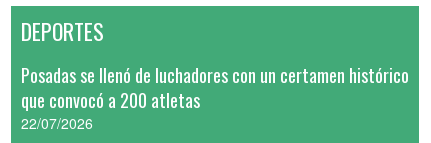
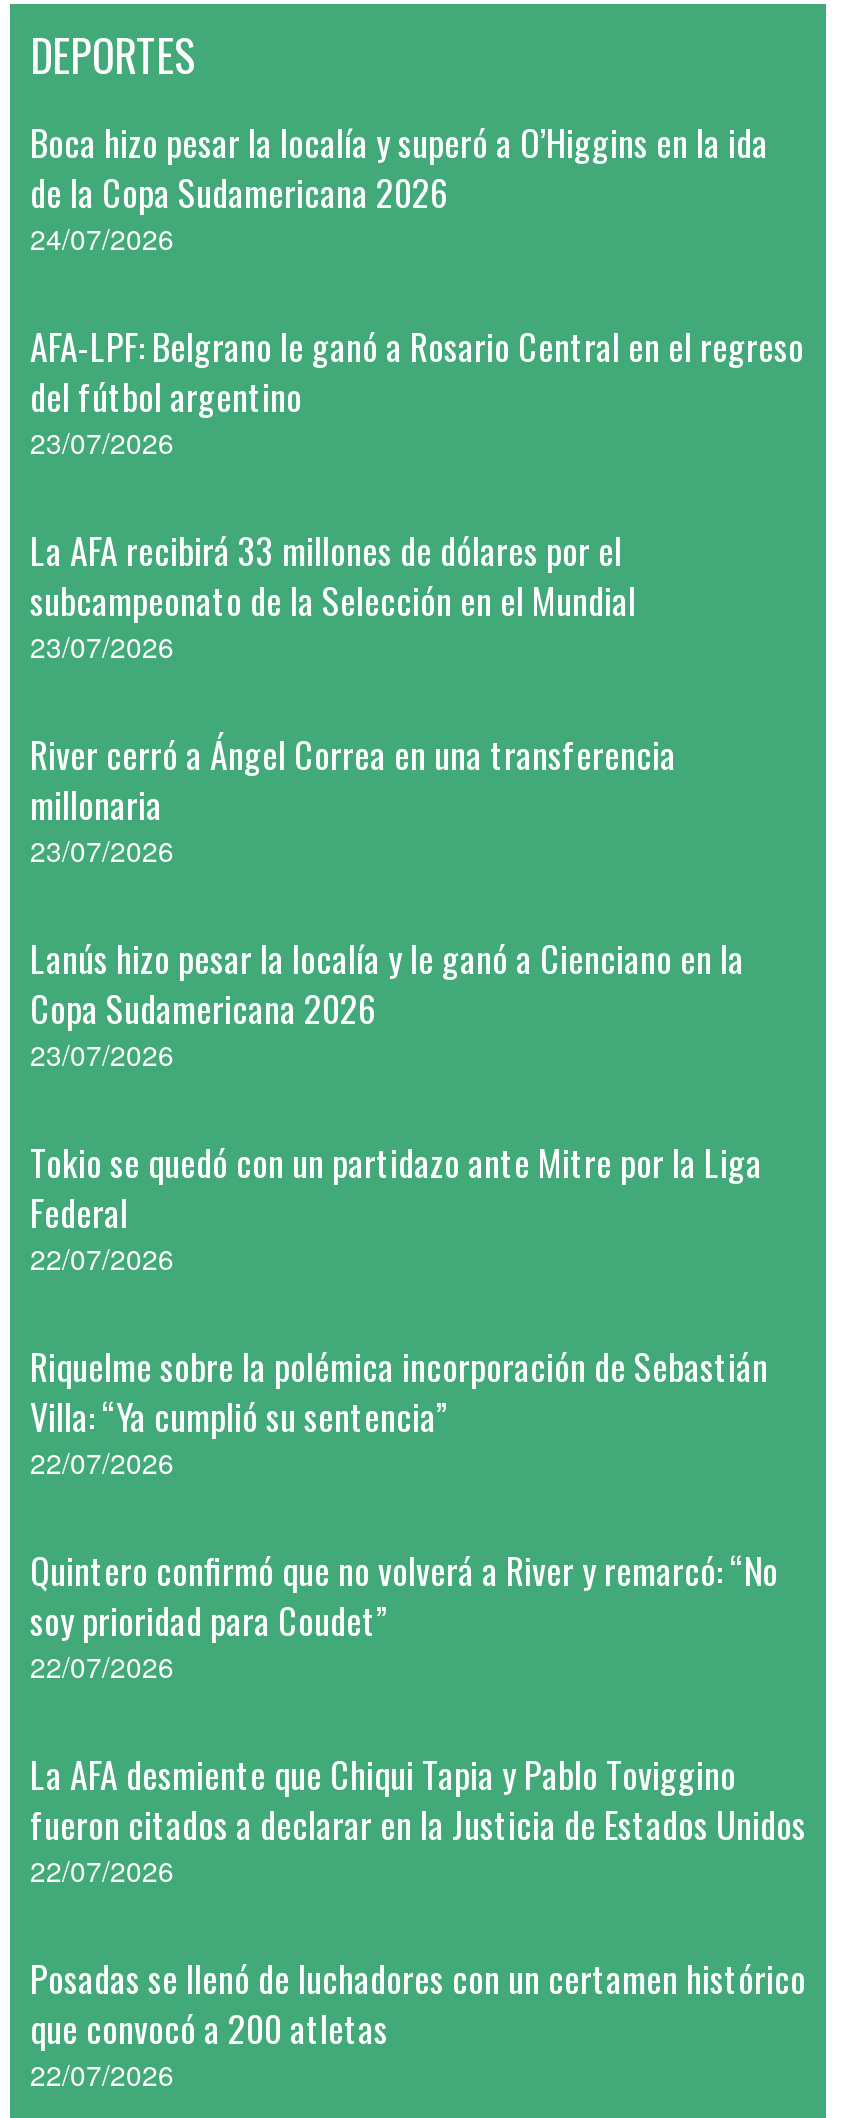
+ Boca hizo pesar la localía y superó a O’Higgins en la ida
+ de la Copa Sudamericana 2026
+ 24/07/2026
+ AFA-LPF: Belgrano le ganó a Rosario Central en el regreso
+ del fútbol argentino
+ 23/07/2026
+ La AFA recibirá 33 millones de dólares por el
+ subcampeonato de la Selección en el Mundial
+ 23/07/2026
+ River cerró a Ángel Correa en una transferencia
+ millonaria
+ 23/07/2026
+ Lanús hizo pesar la localía y le ganó a Cienciano en la
+ Copa Sudamericana 2026
+ 23/07/2026
+ Tokio se quedó con un partidazo ante Mitre por la Liga
+ Federal
+ 22/07/2026
+ Riquelme sobre la polémica incorporación de Sebastián
+ Villa: “Ya cumplió su sentencia”
+ 22/07/2026
+ Quintero confirmó que no volverá a River y remarcó: “No
+ soy prioridad para Coudet”
+ 22/07/2026
+ La AFA desmiente que Chiqui Tapia y Pablo Toviggino
+ fueron citados a declarar en la Justicia de Estados Unidos
+ 22/07/2026
